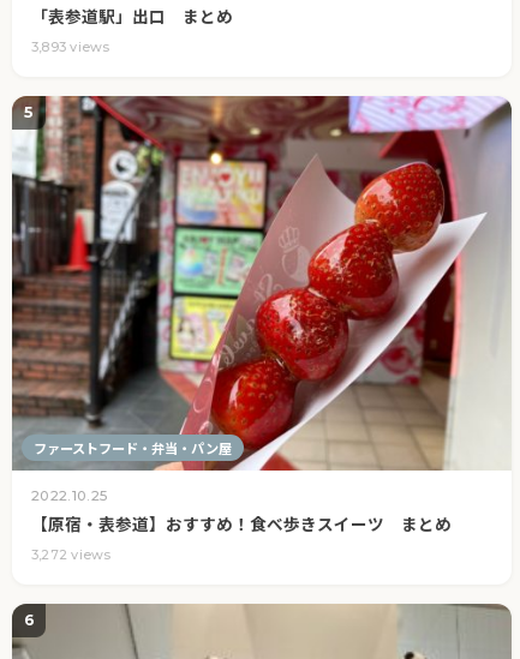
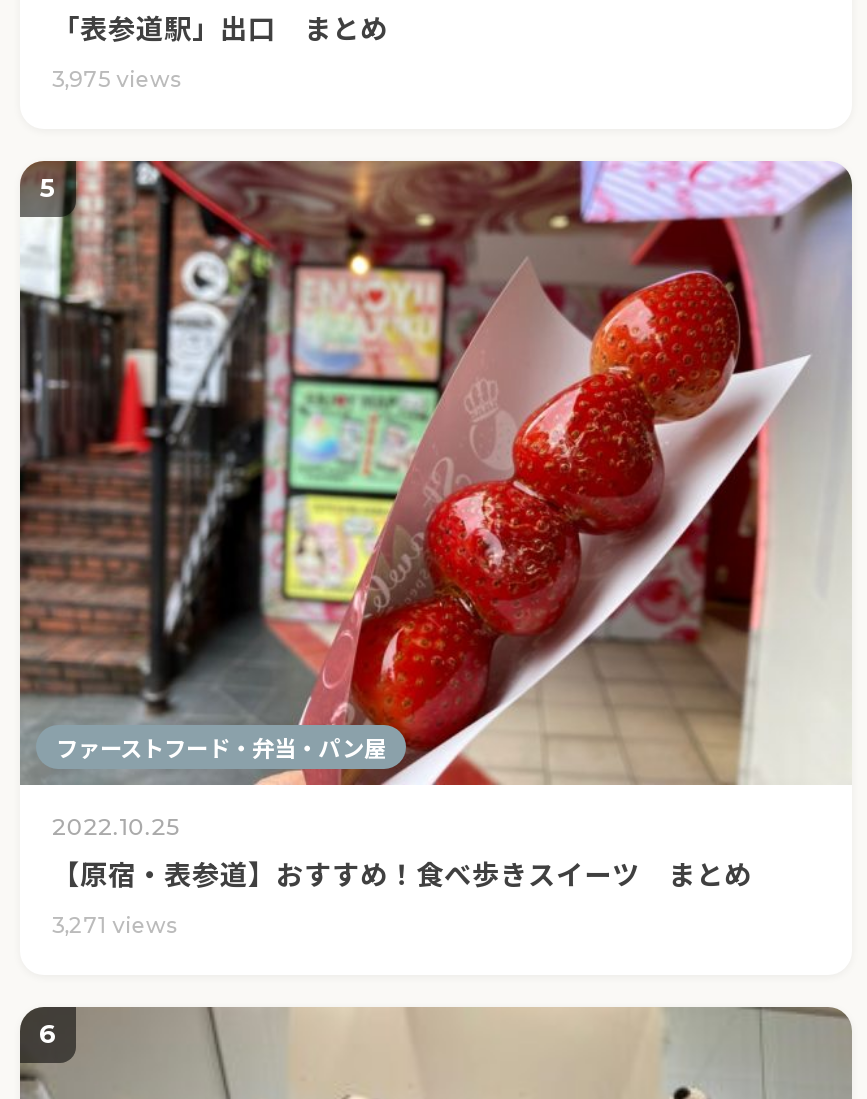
- 3,893 views
+ 3,975 views

- 3,272 views
+ 3,271 views
